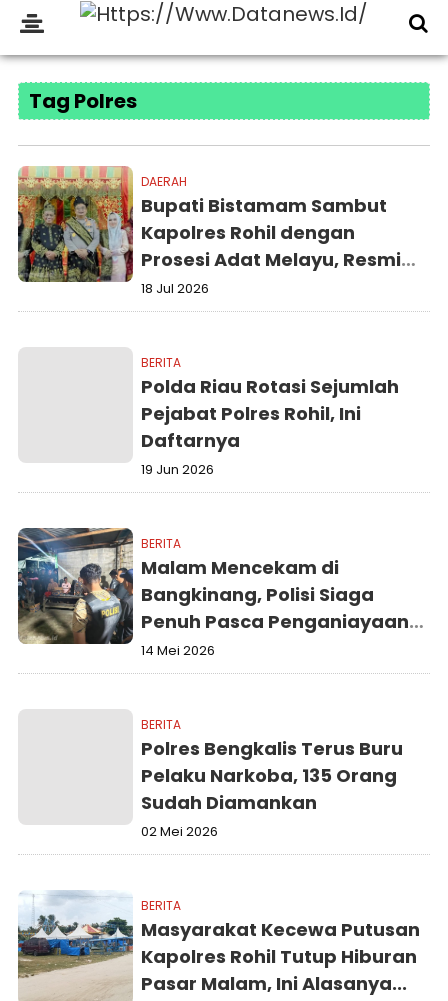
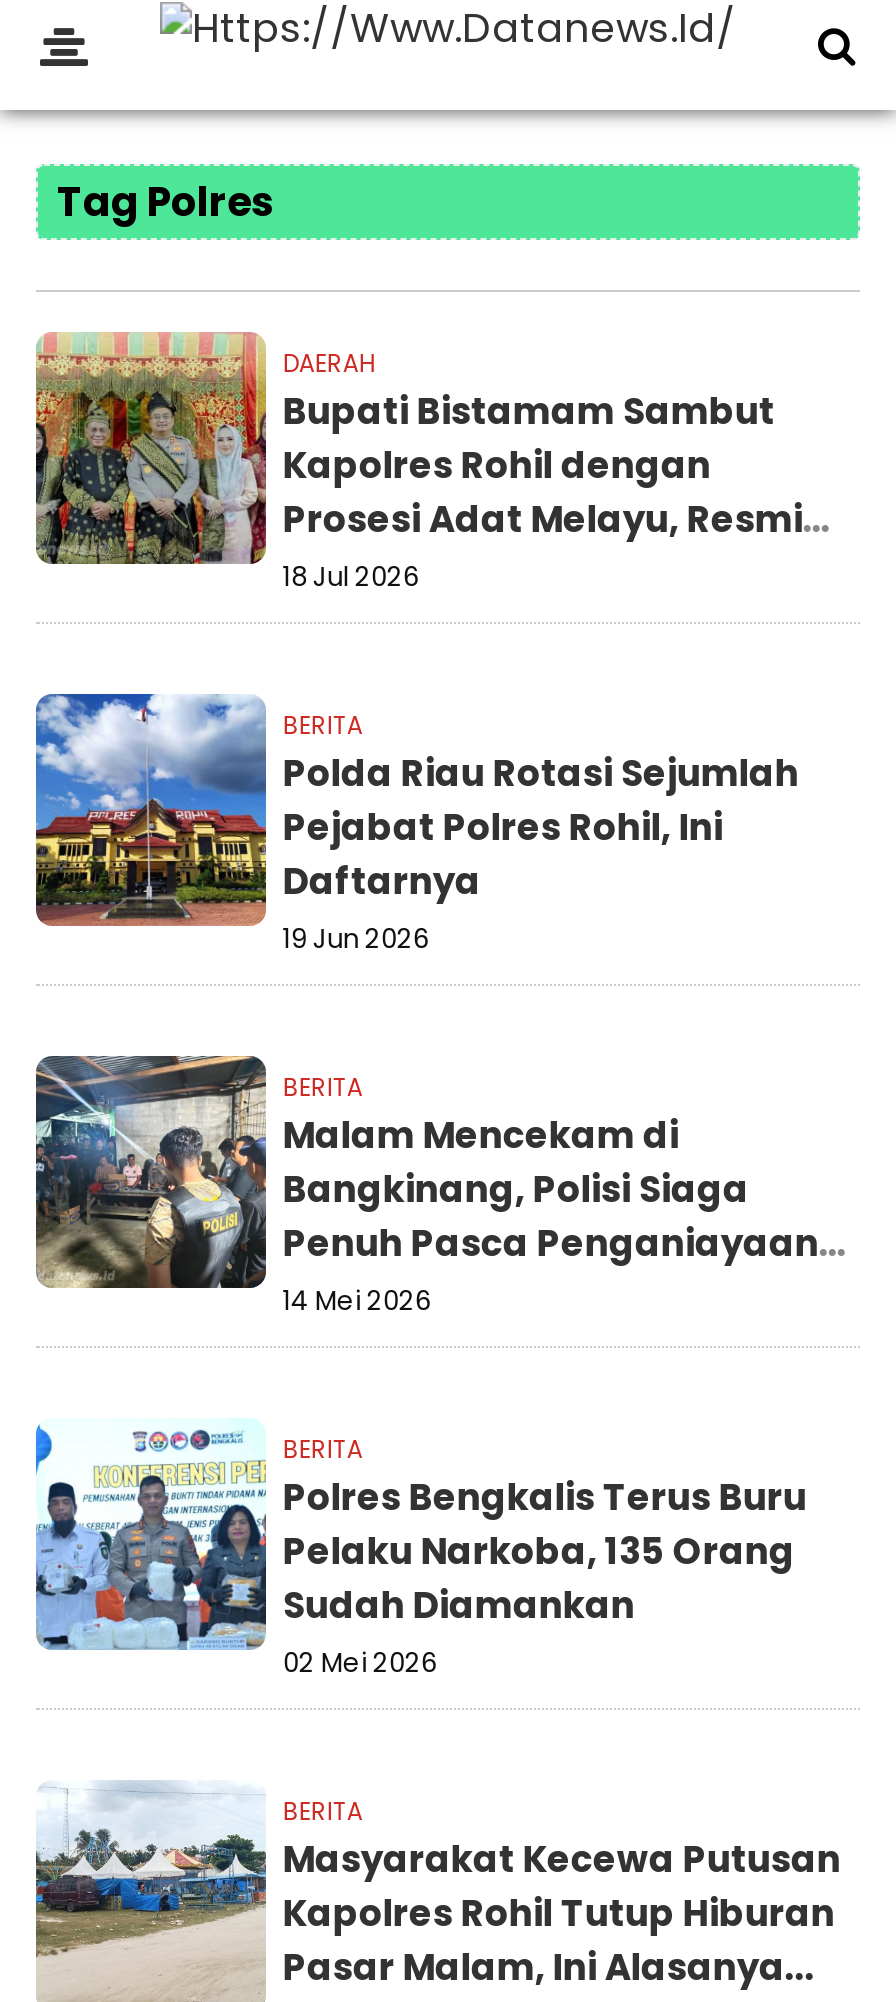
+ [image]

+ [image]
